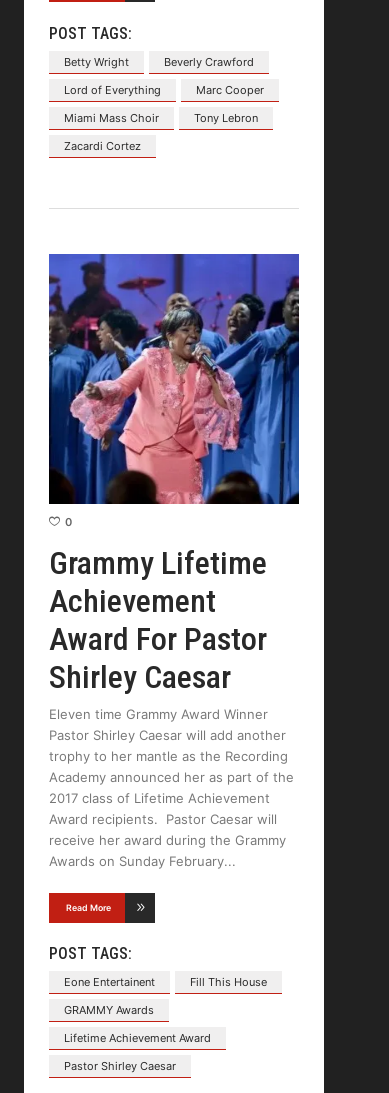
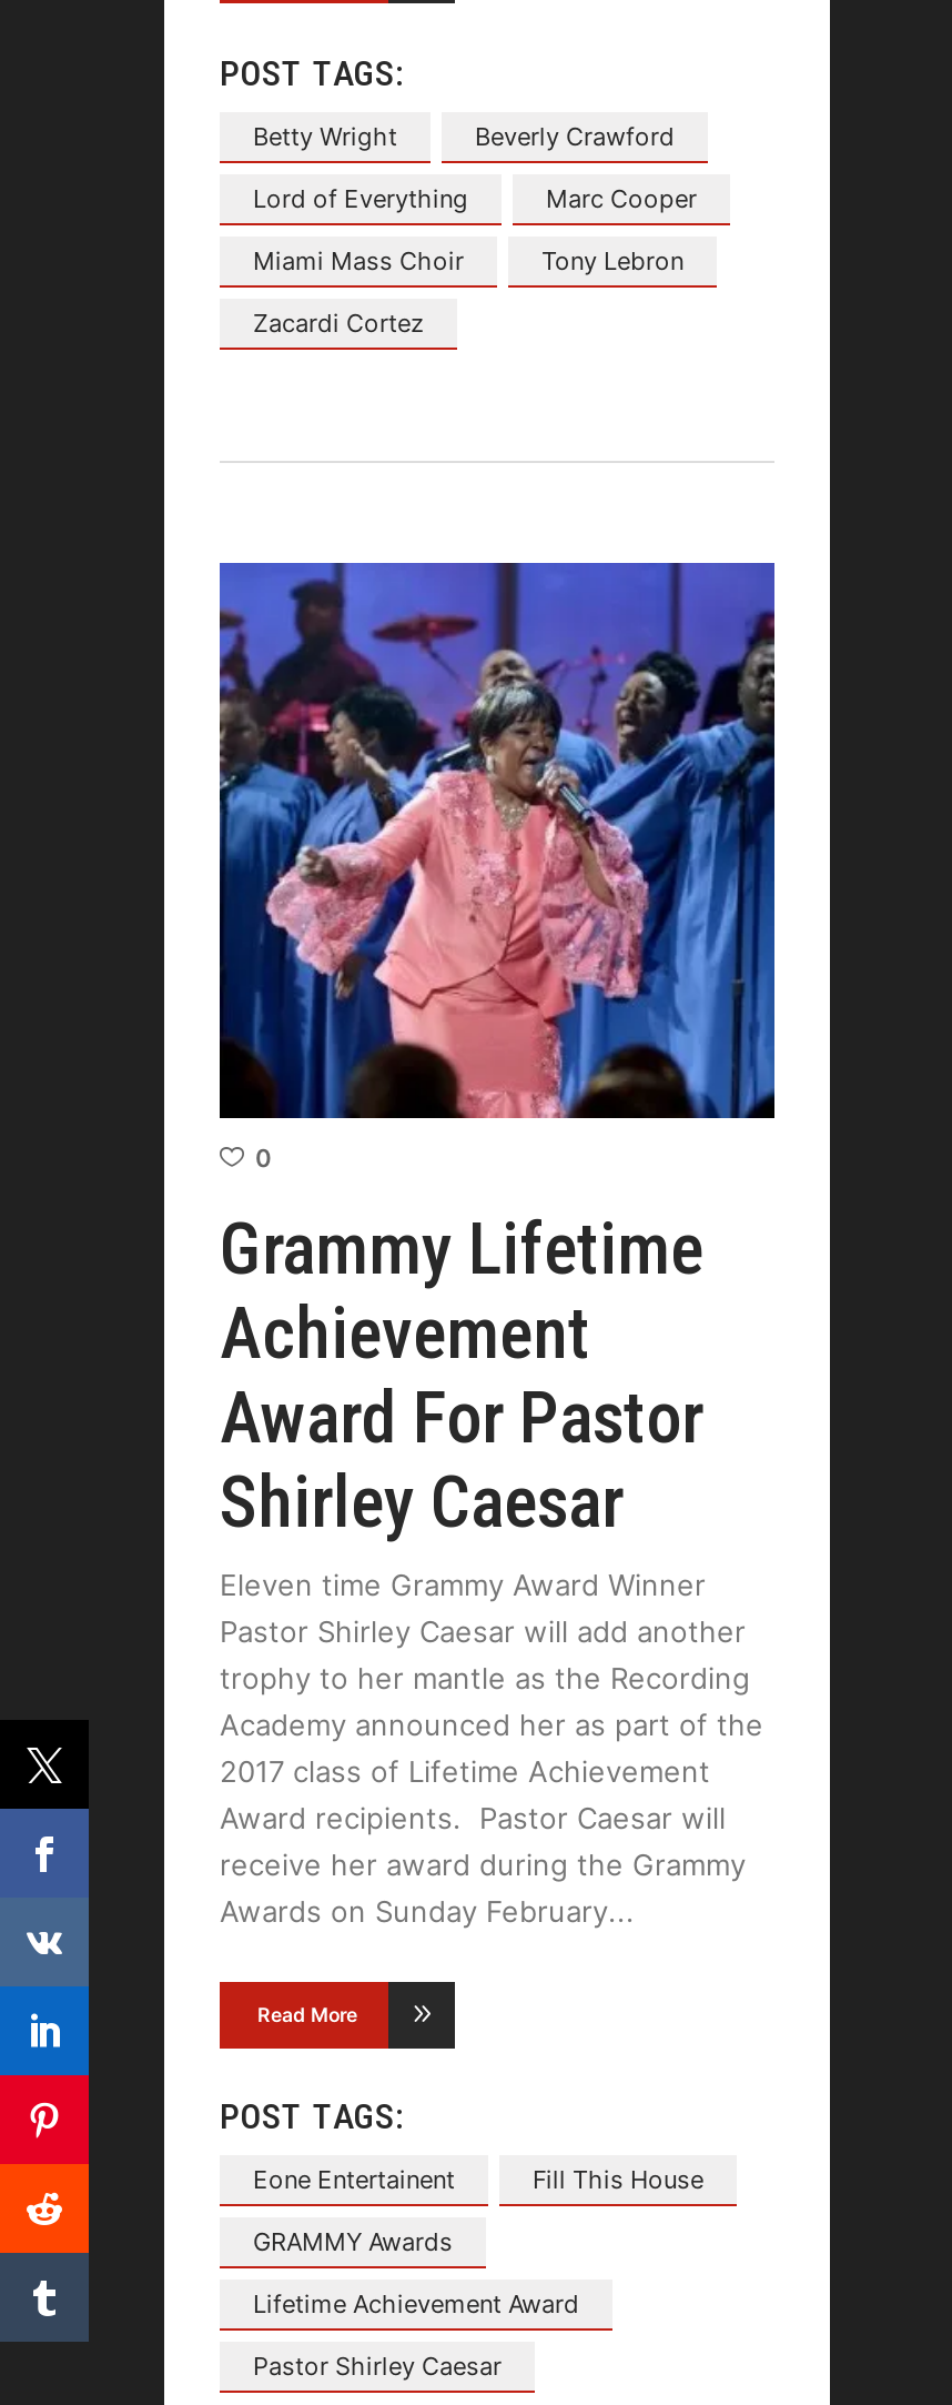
+ [image]
